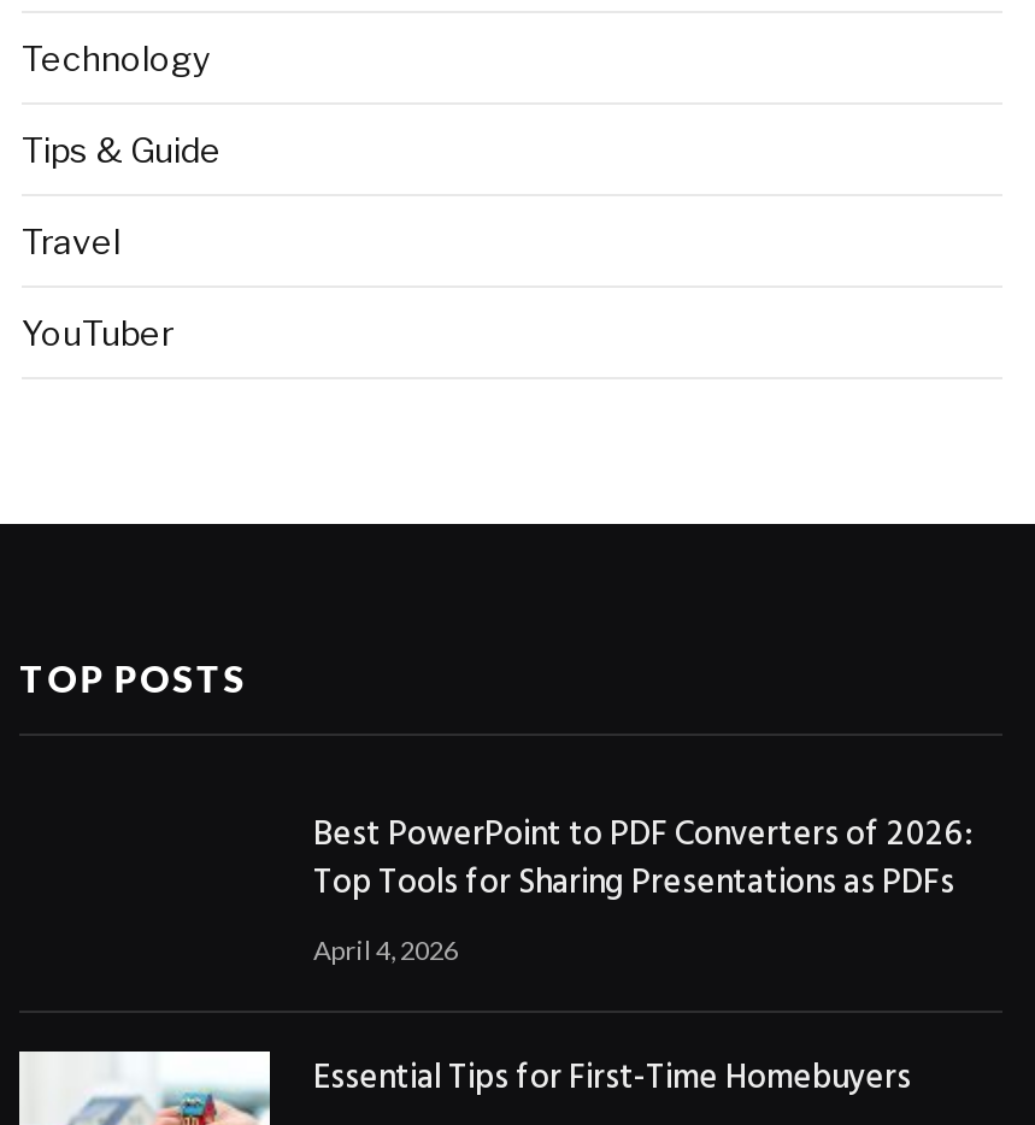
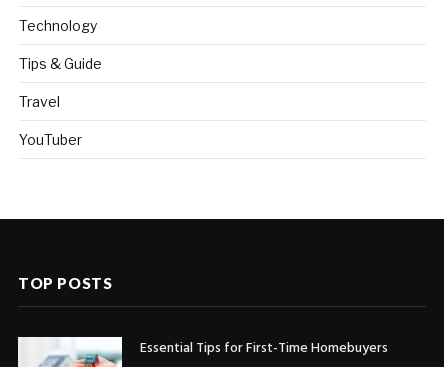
- Best PowerPoint to PDF Converters of 2026:
- Top Tools for Sharing Presentations as PDFs
- April 4, 2026
